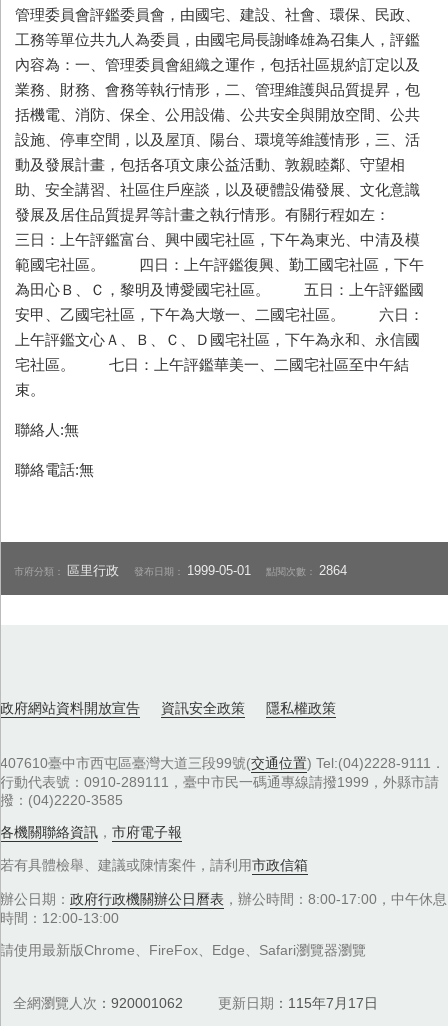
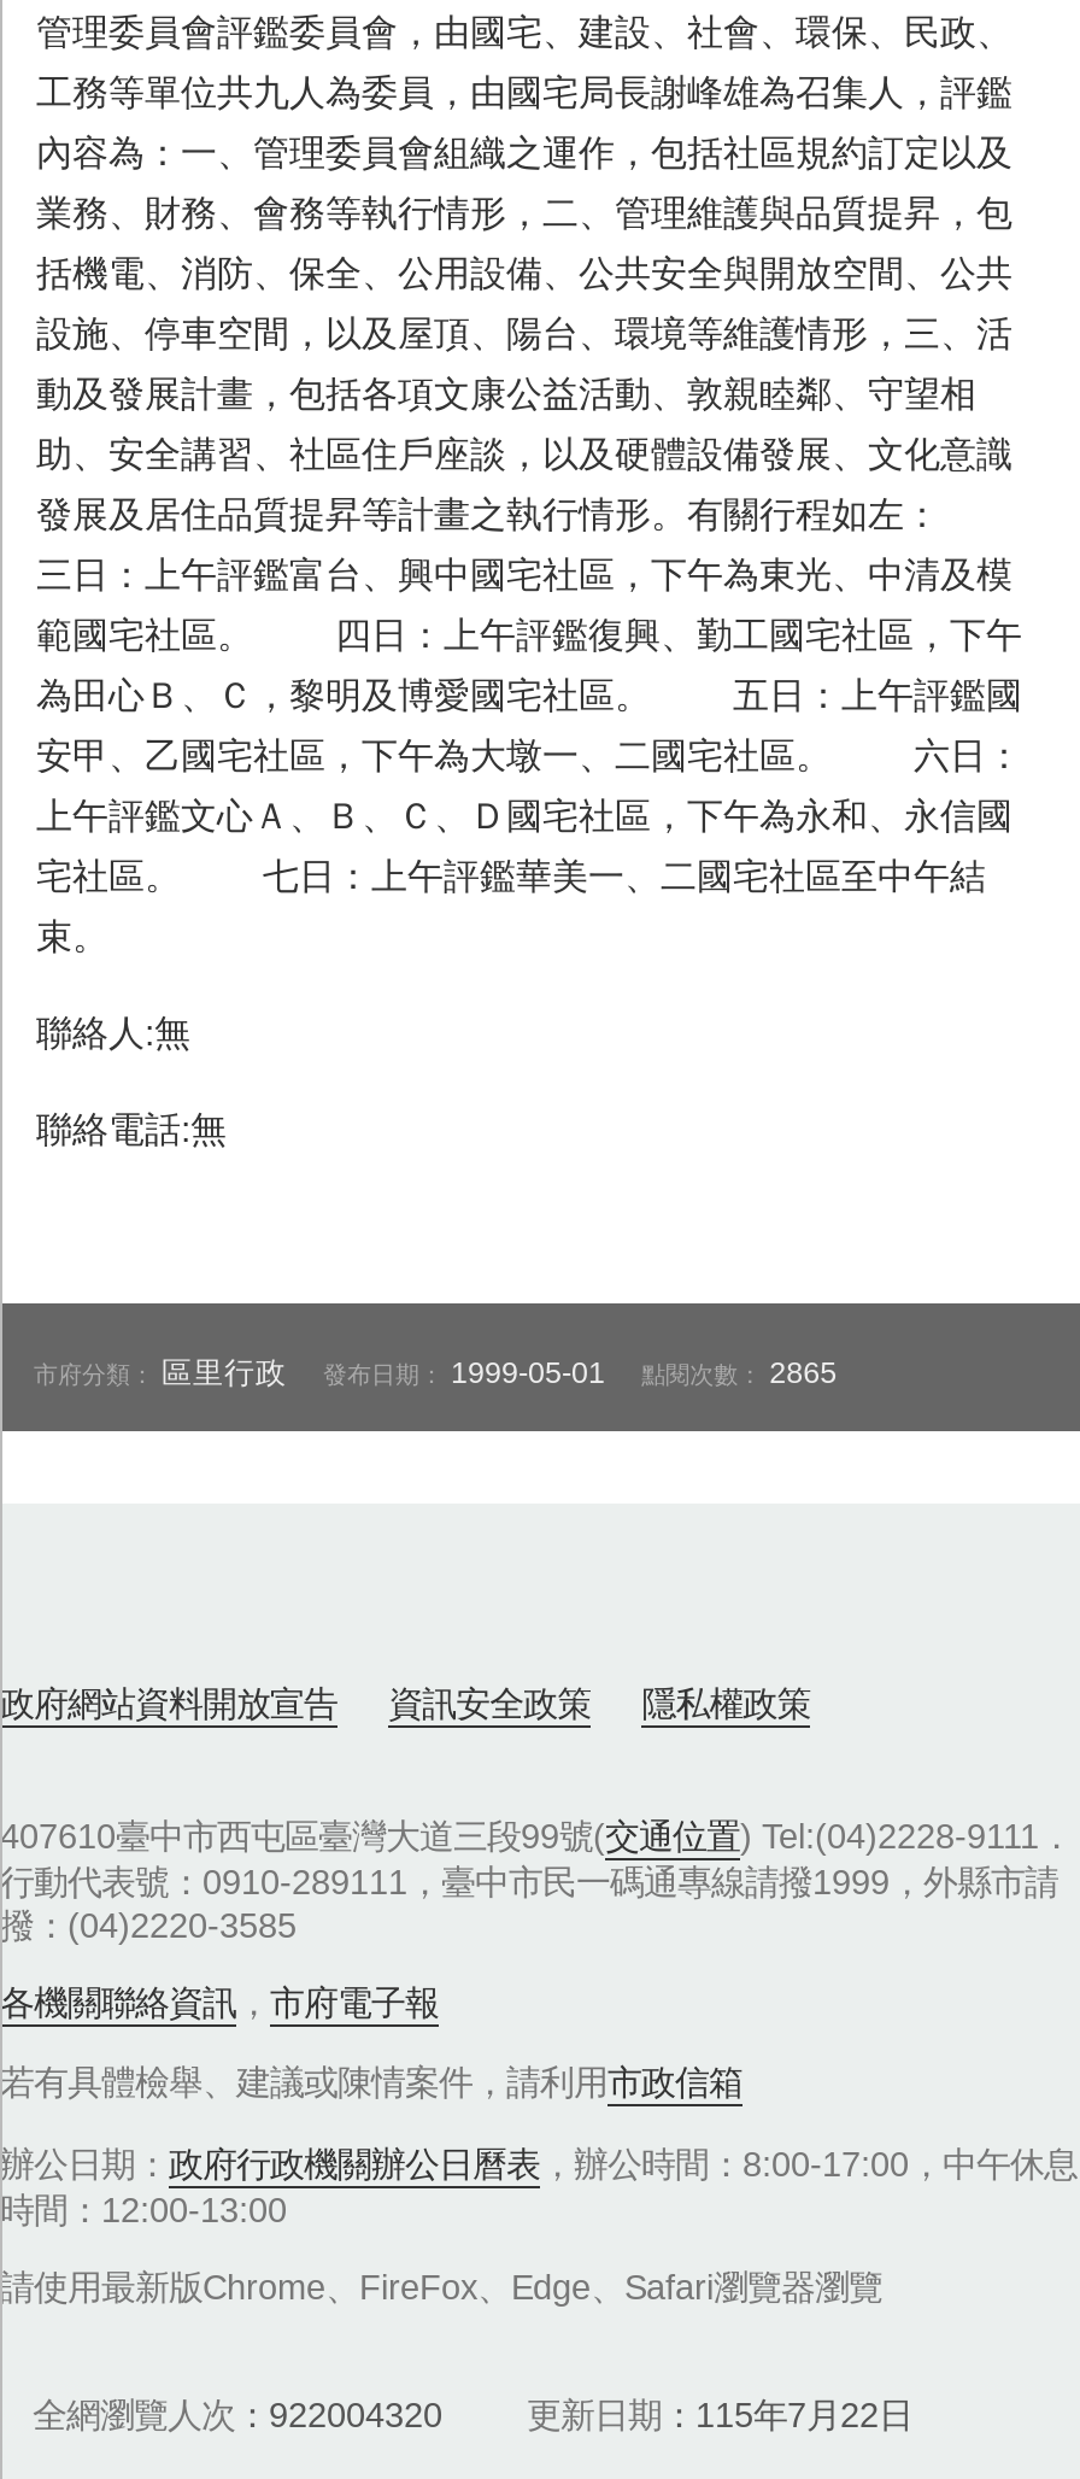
- 市府分類：區里行政 發布日期：1999-05-01 點閱次數：2864
+ 市府分類：區里行政 發布日期：1999-05-01 點閱次數：2865

- 全網瀏覽人次 920001062
+ 全網瀏覽人次 922004320

- 更新日期 115年7月17日
+ 更新日期 115年7月22日
